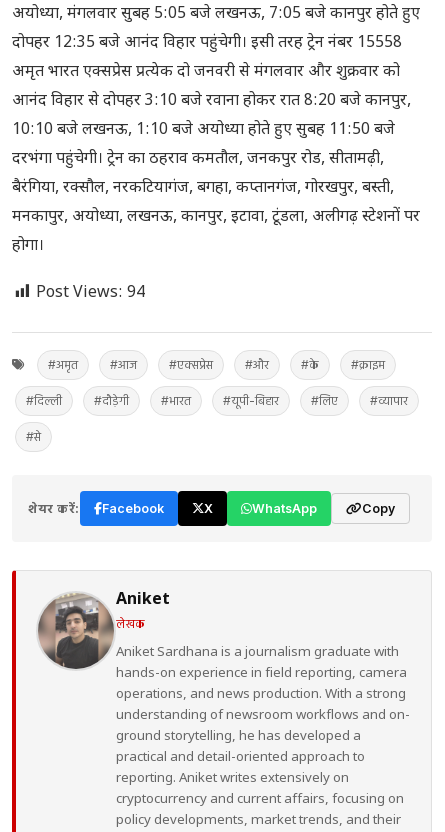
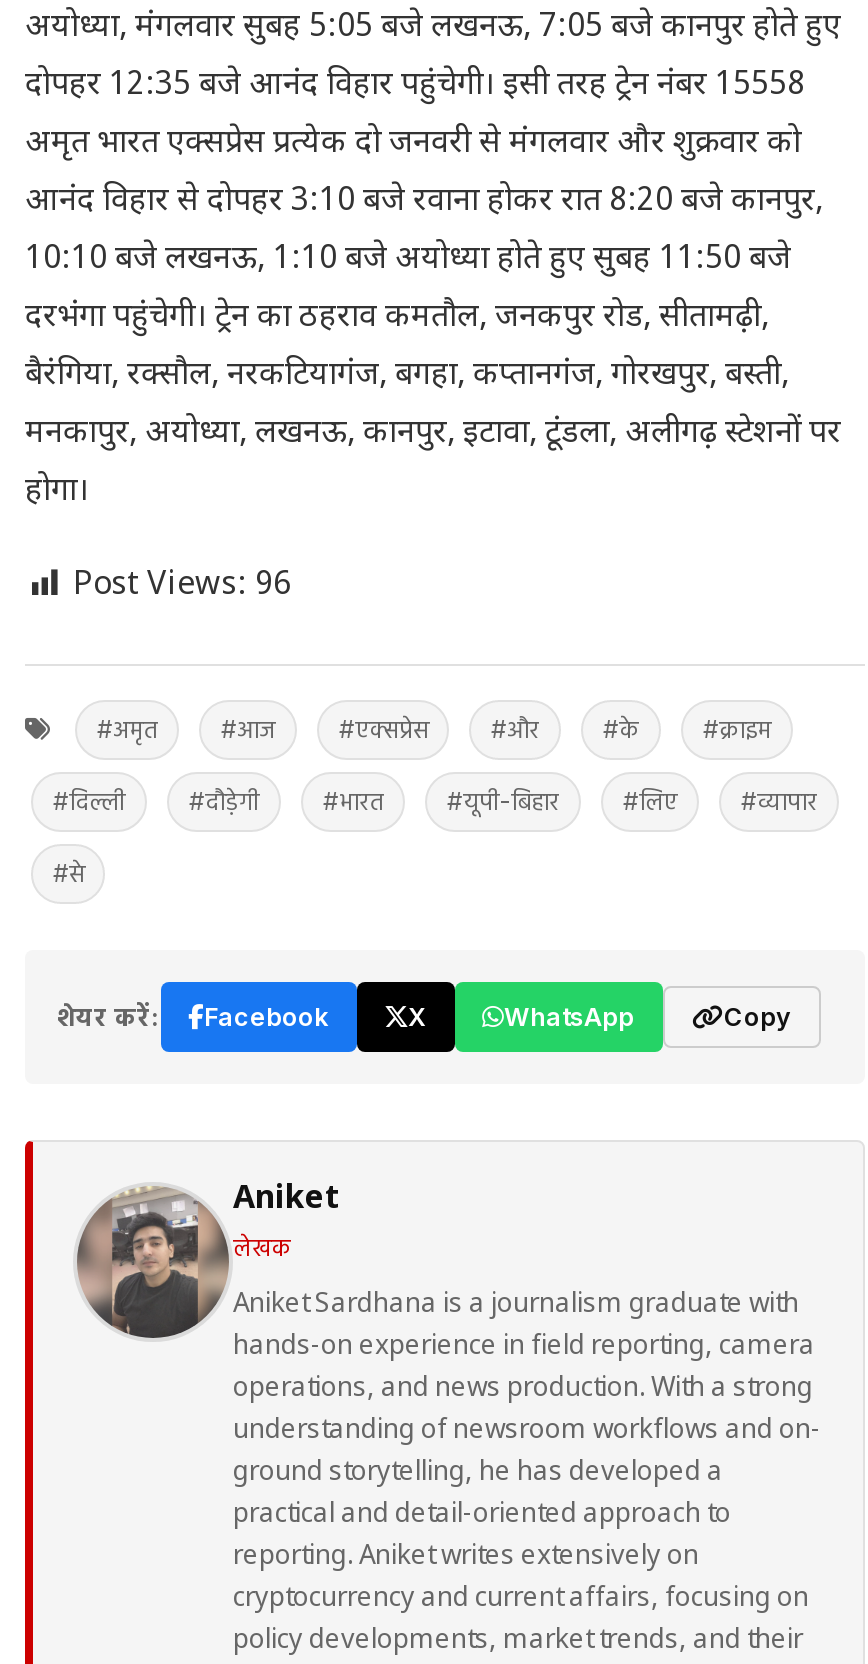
- Post Views: 94
+ Post Views: 96
